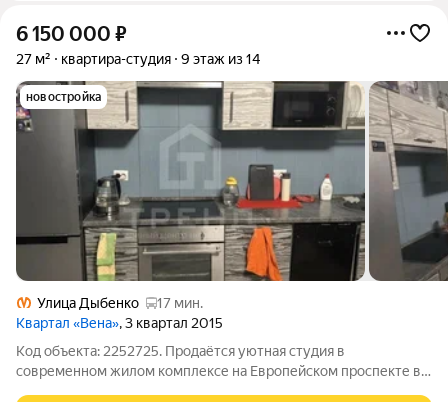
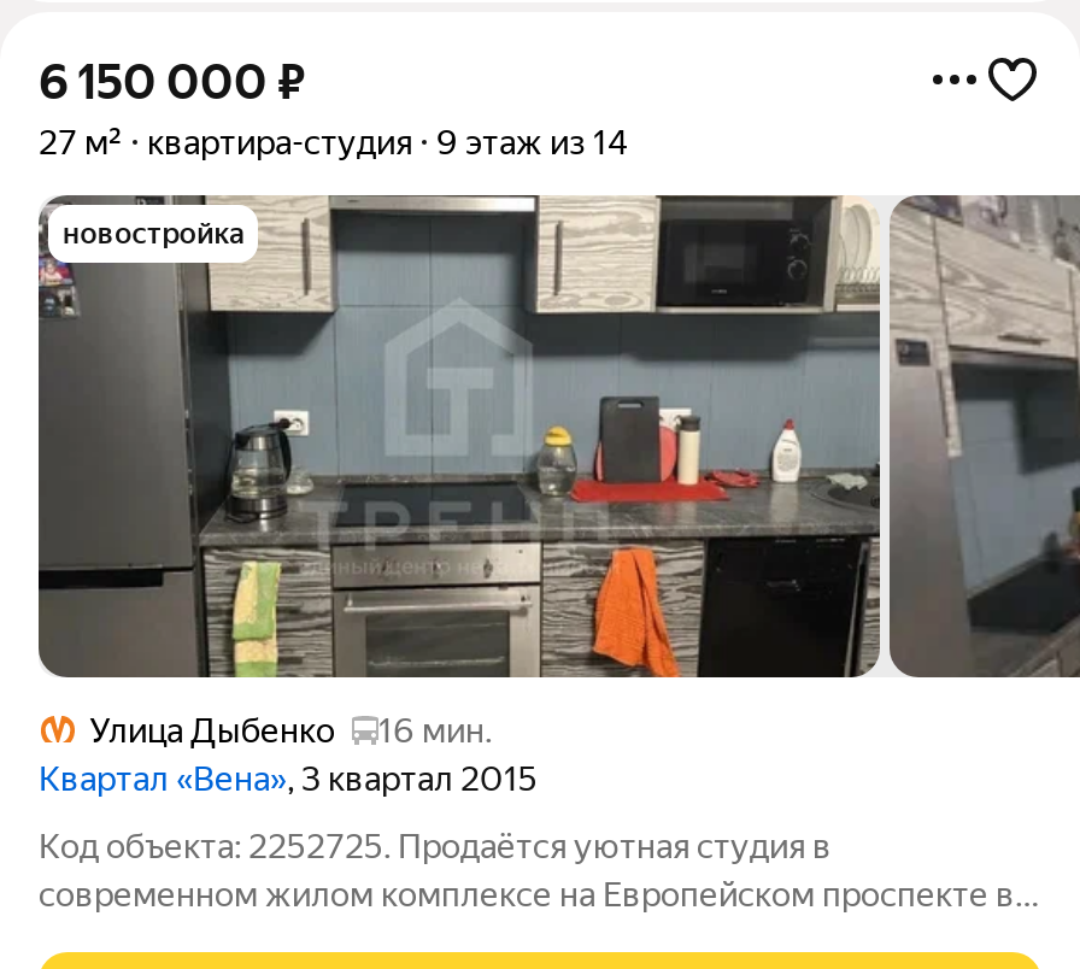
- Улица Дыбенко 17 мин.
+ Улица Дыбенко 16 мин.
